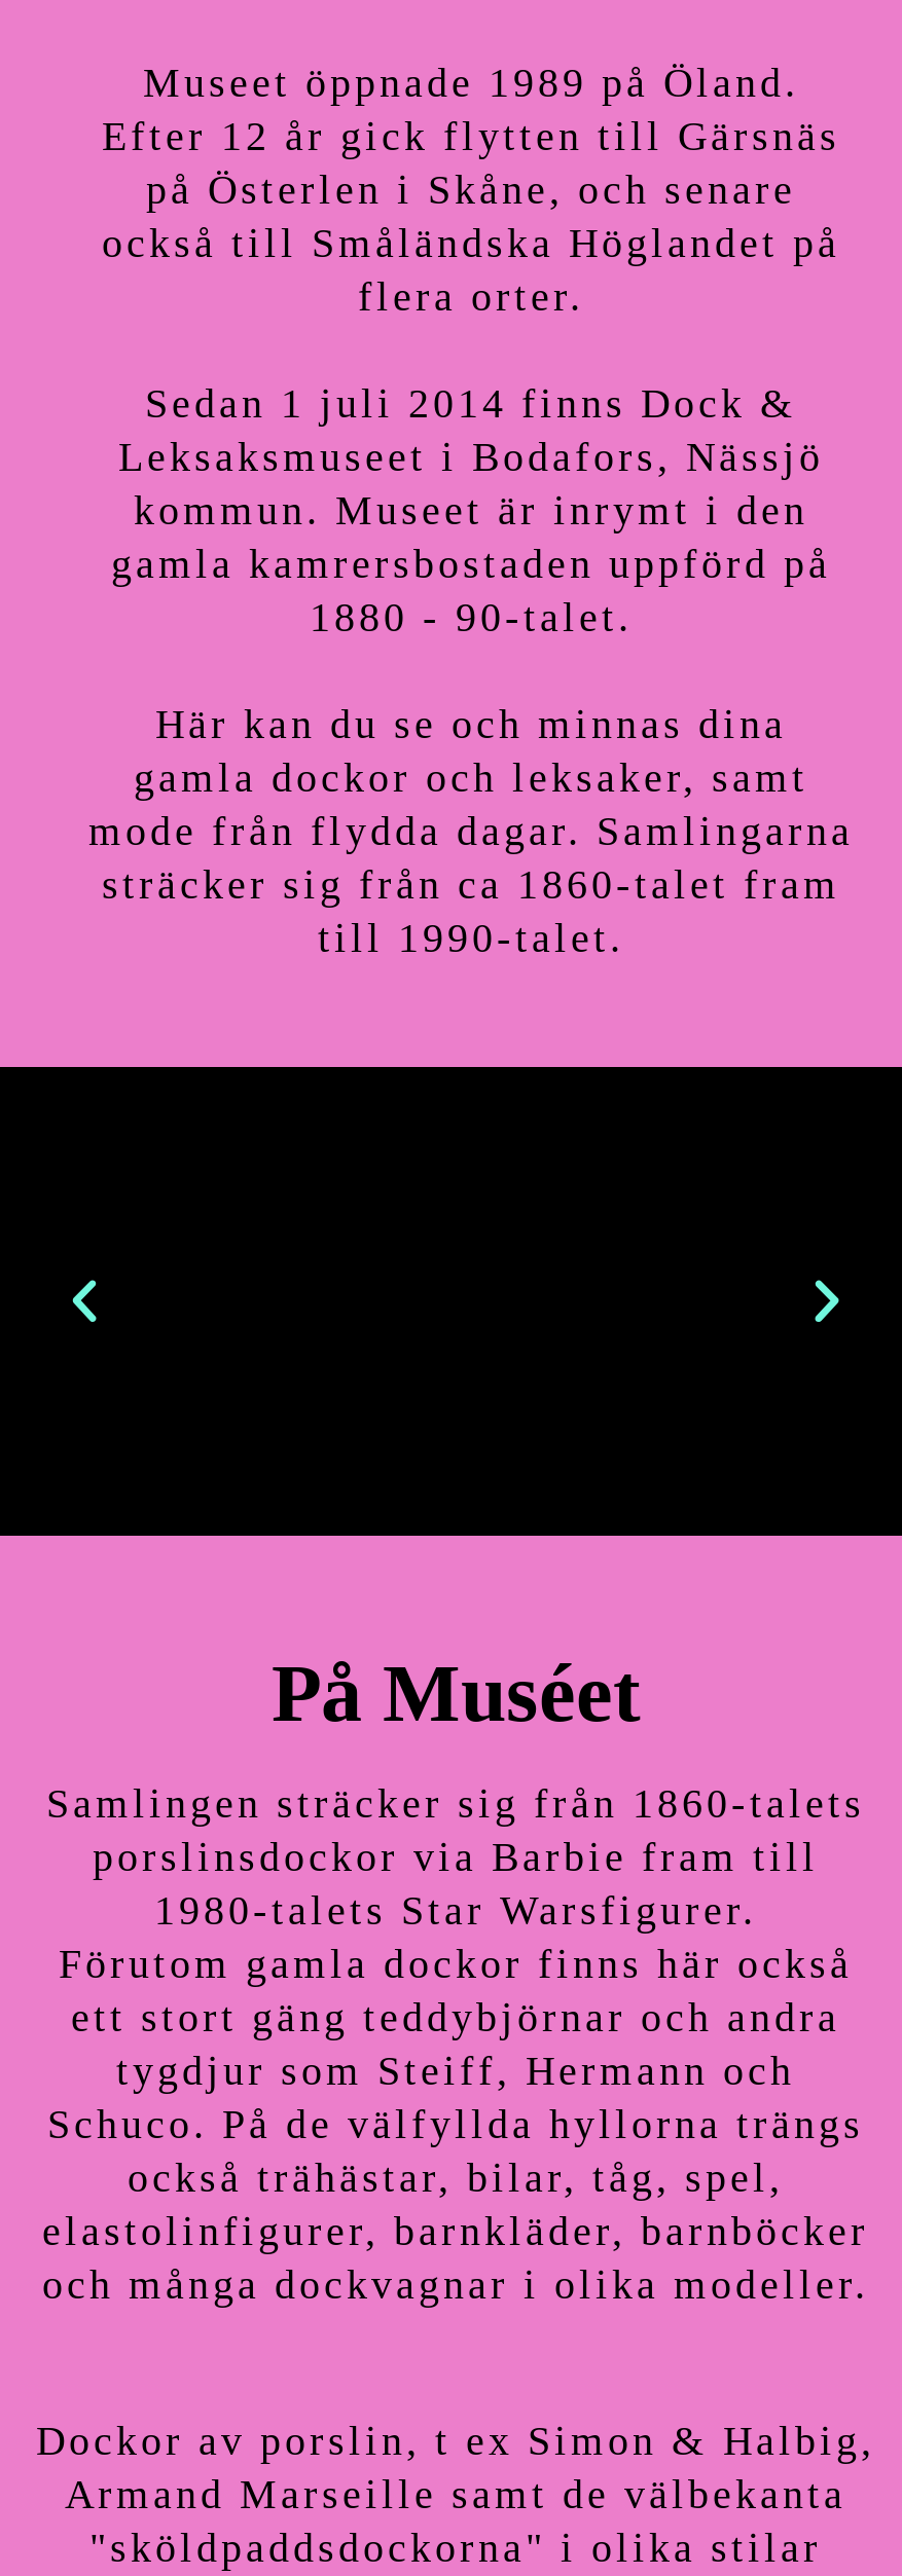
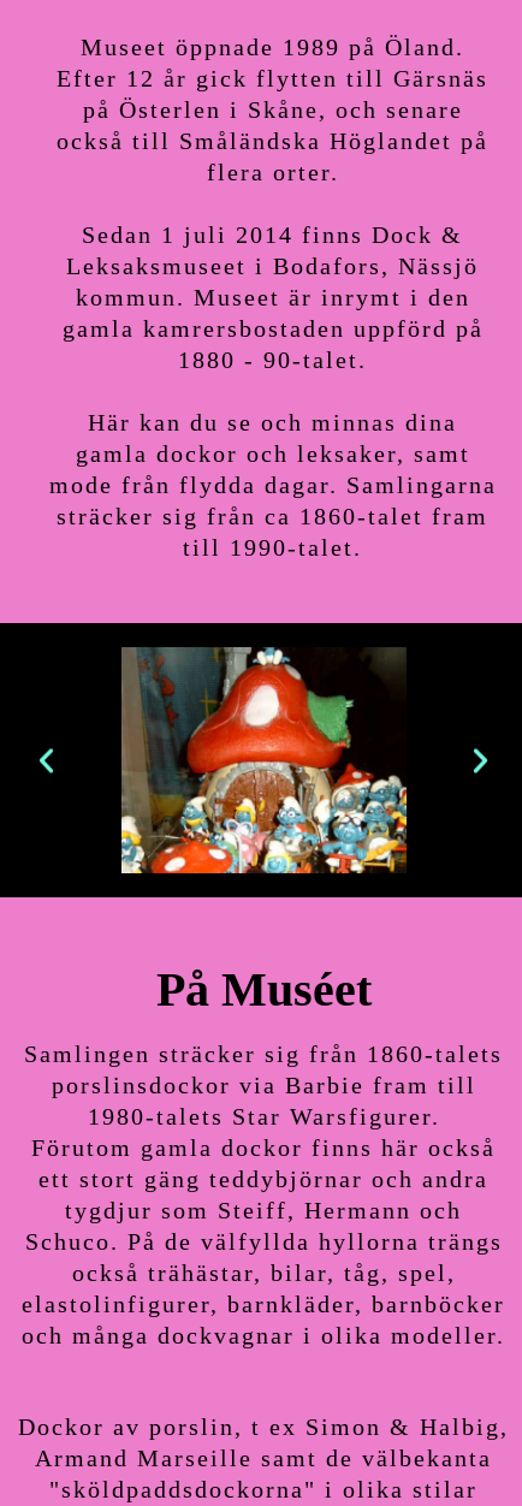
+ [image]
